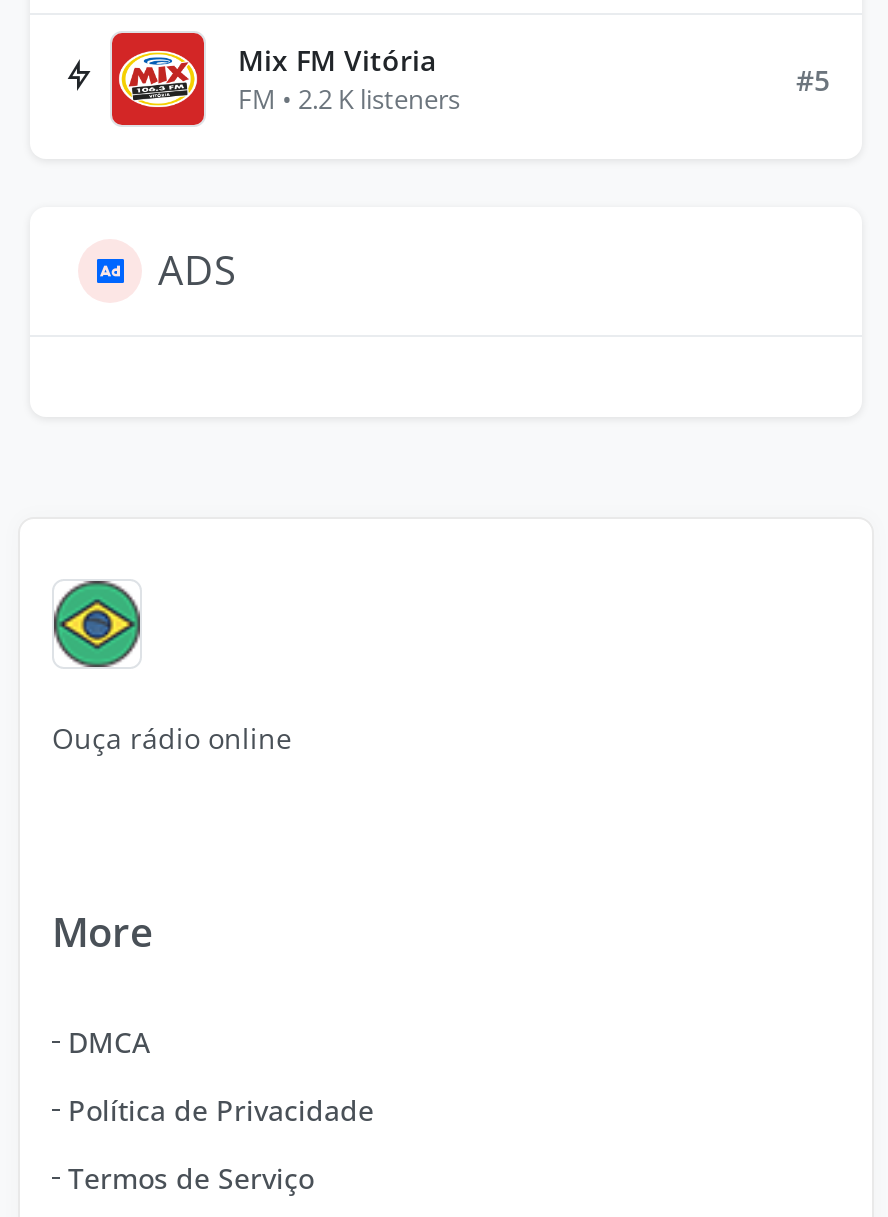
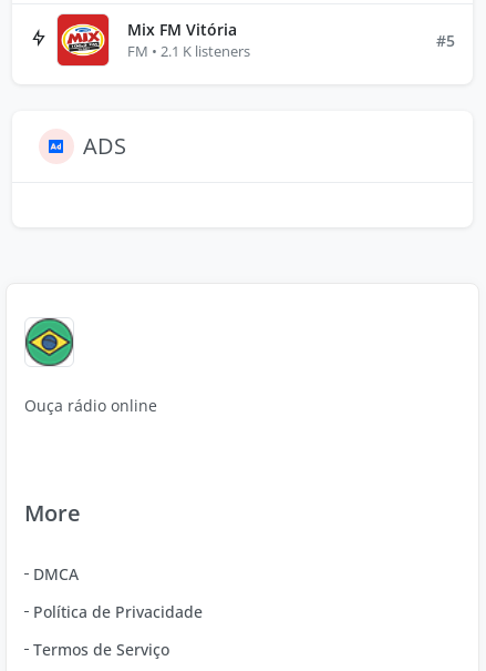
- FM • 2.2 K listeners
+ FM • 2.1 K listeners
